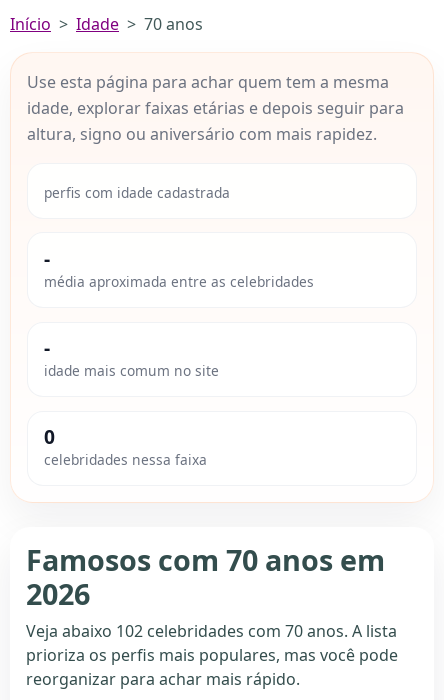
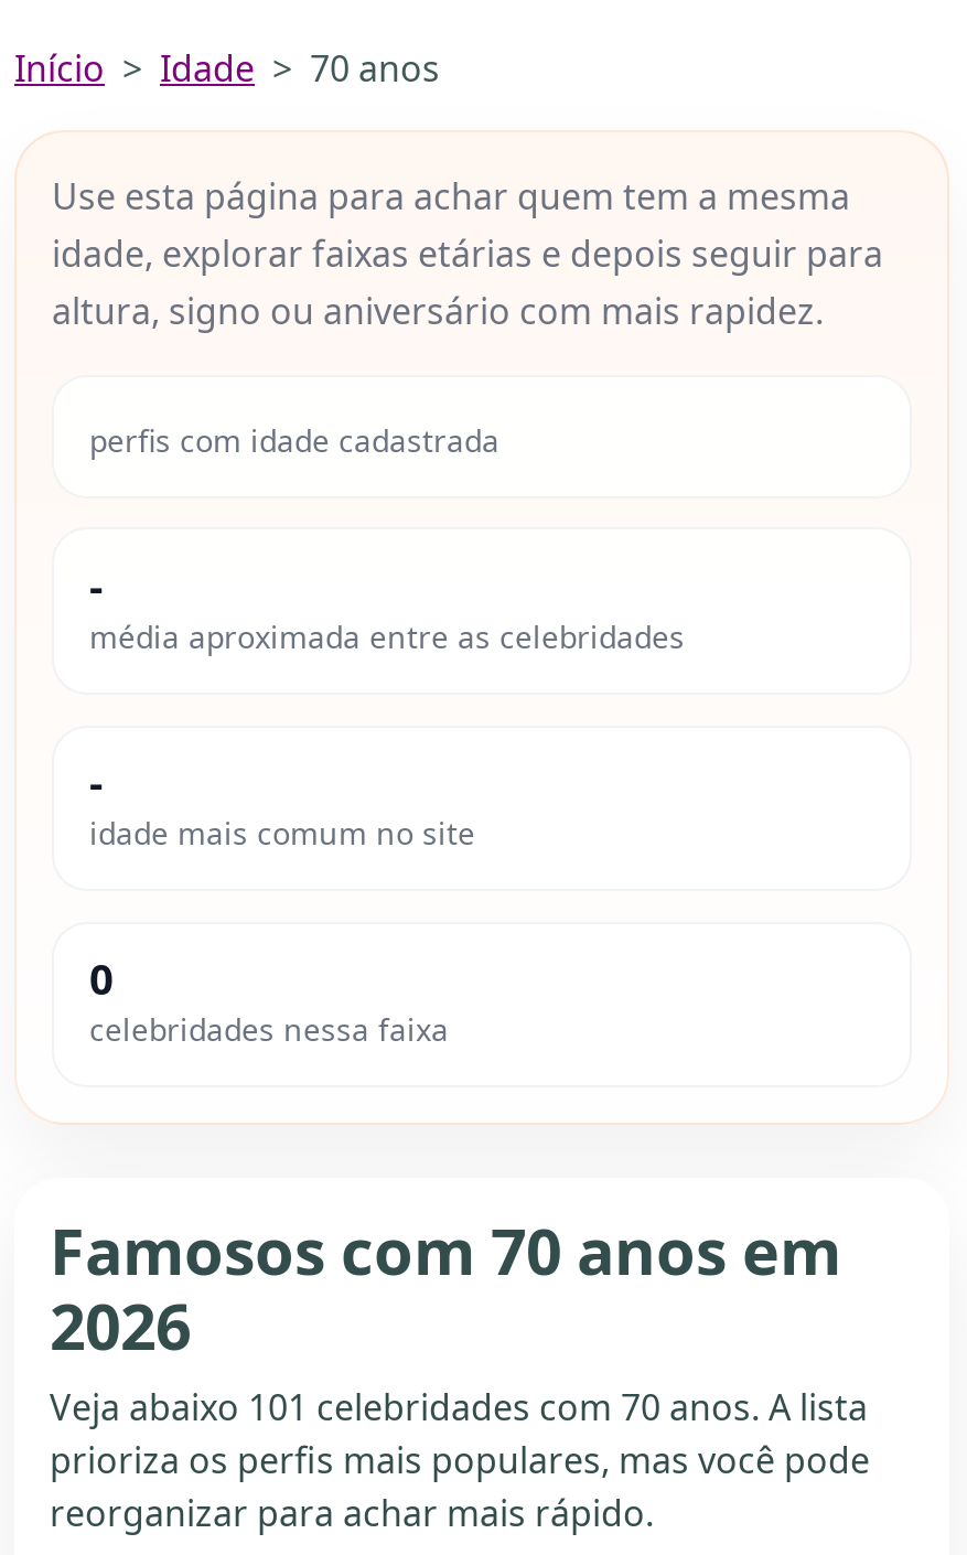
- Veja abaixo 102 celebridades com 70 anos. A lista
+ Veja abaixo 101 celebridades com 70 anos. A lista
